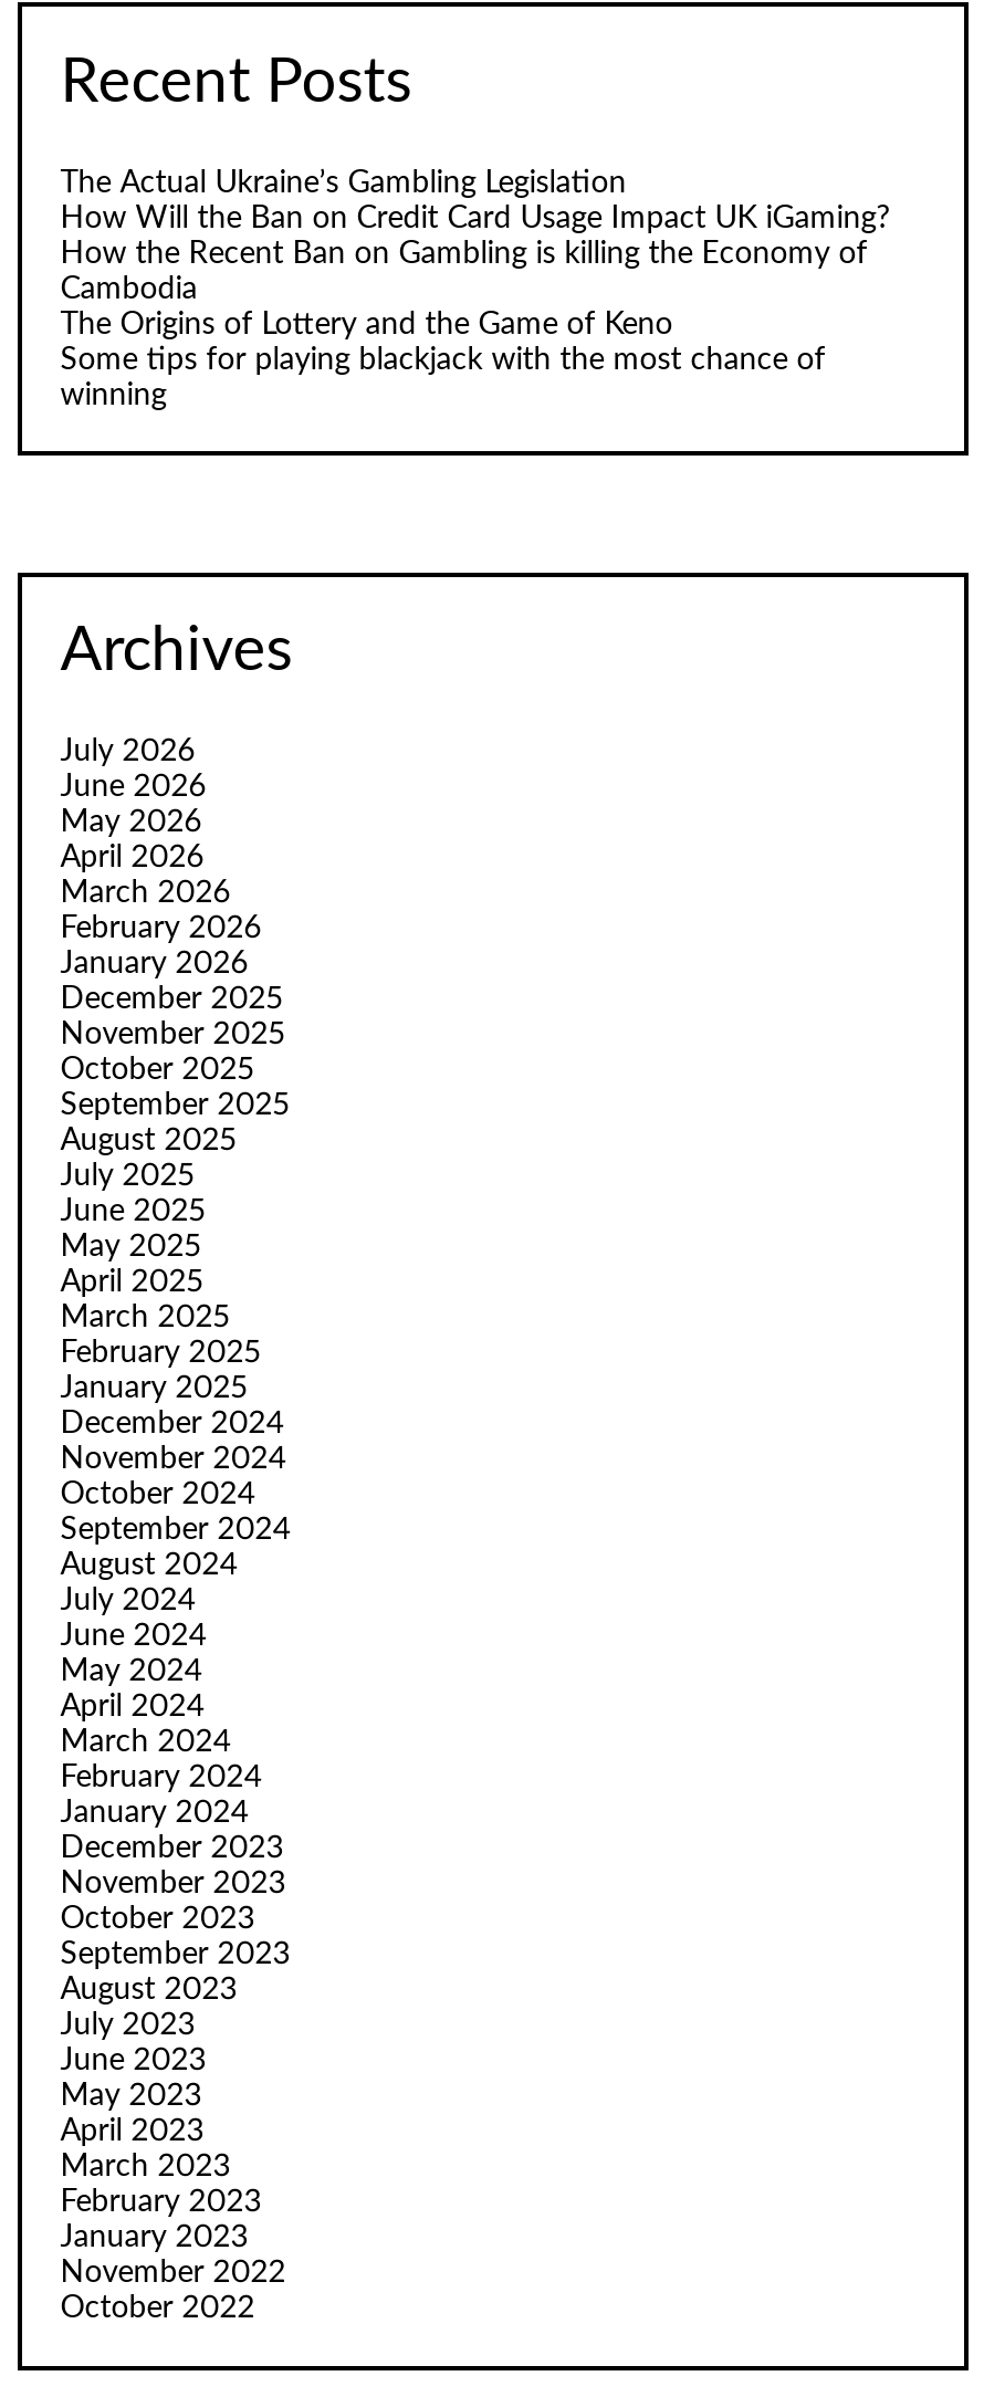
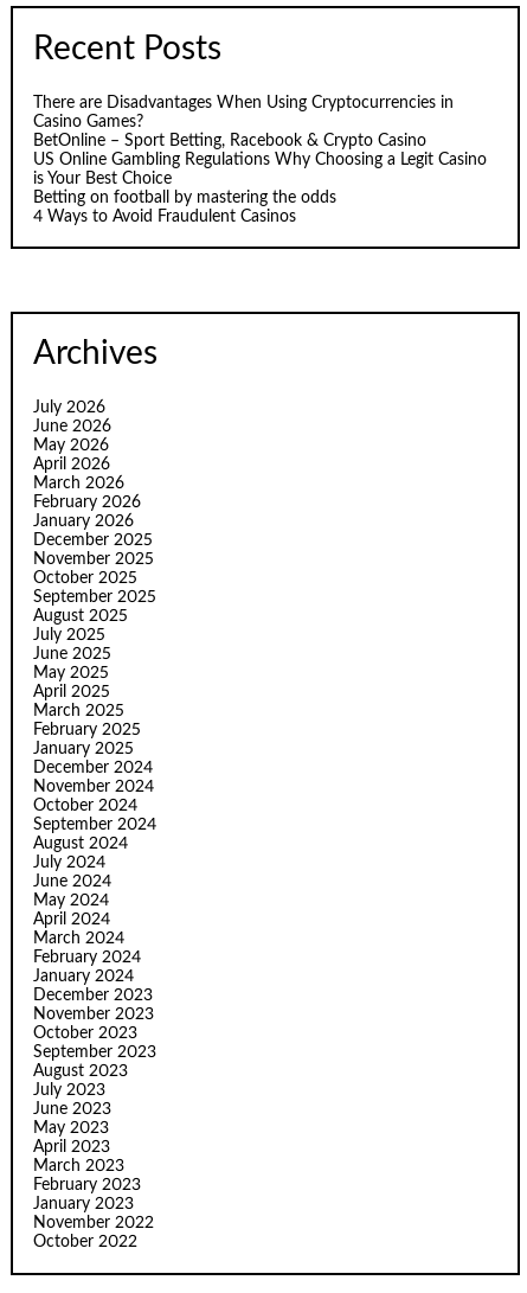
- The Actual Ukraine’s Gambling Legislation
- How Will the Ban on Credit Card Usage Impact UK iGaming?
- How the Recent Ban on Gambling is killing the Economy of
- Cambodia
- The Origins of Lottery and the Game of Keno
- Some tips for playing blackjack with the most chance of
- winning
+ There are Disadvantages When Using Cryptocurrencies in
+ Casino Games?
+ BetOnline – Sport Betting, Racebook & Crypto Casino
+ US Online Gambling Regulations Why Choosing a Legit Casino
+ is Your Best Choice
+ Betting on football by mastering the odds
+ 4 Ways to Avoid Fraudulent Casinos
